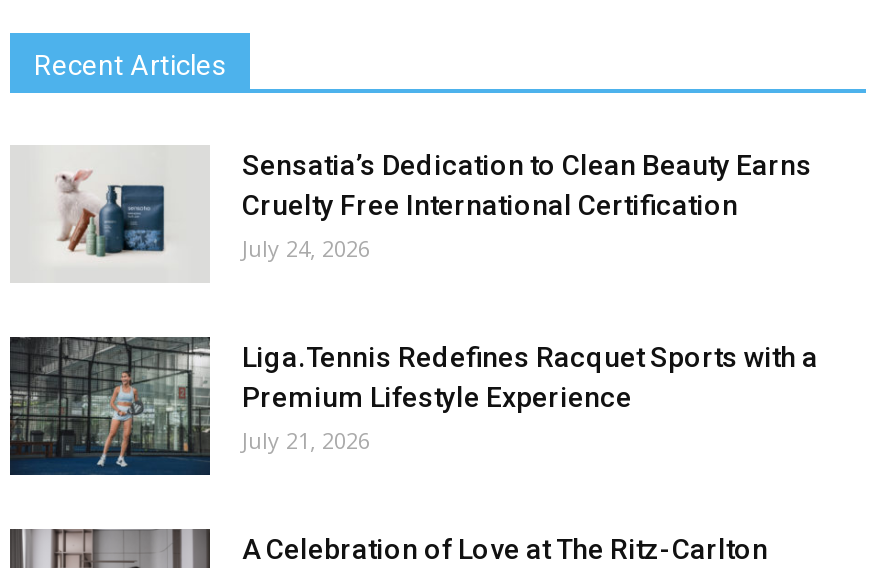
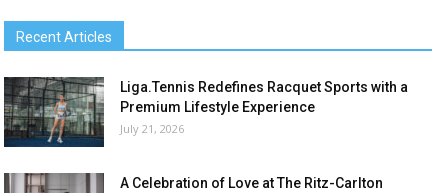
- [image]
- Sensatia’s Dedication to Clean Beauty Earns
- Cruelty Free International Certification
- July 24, 2026
